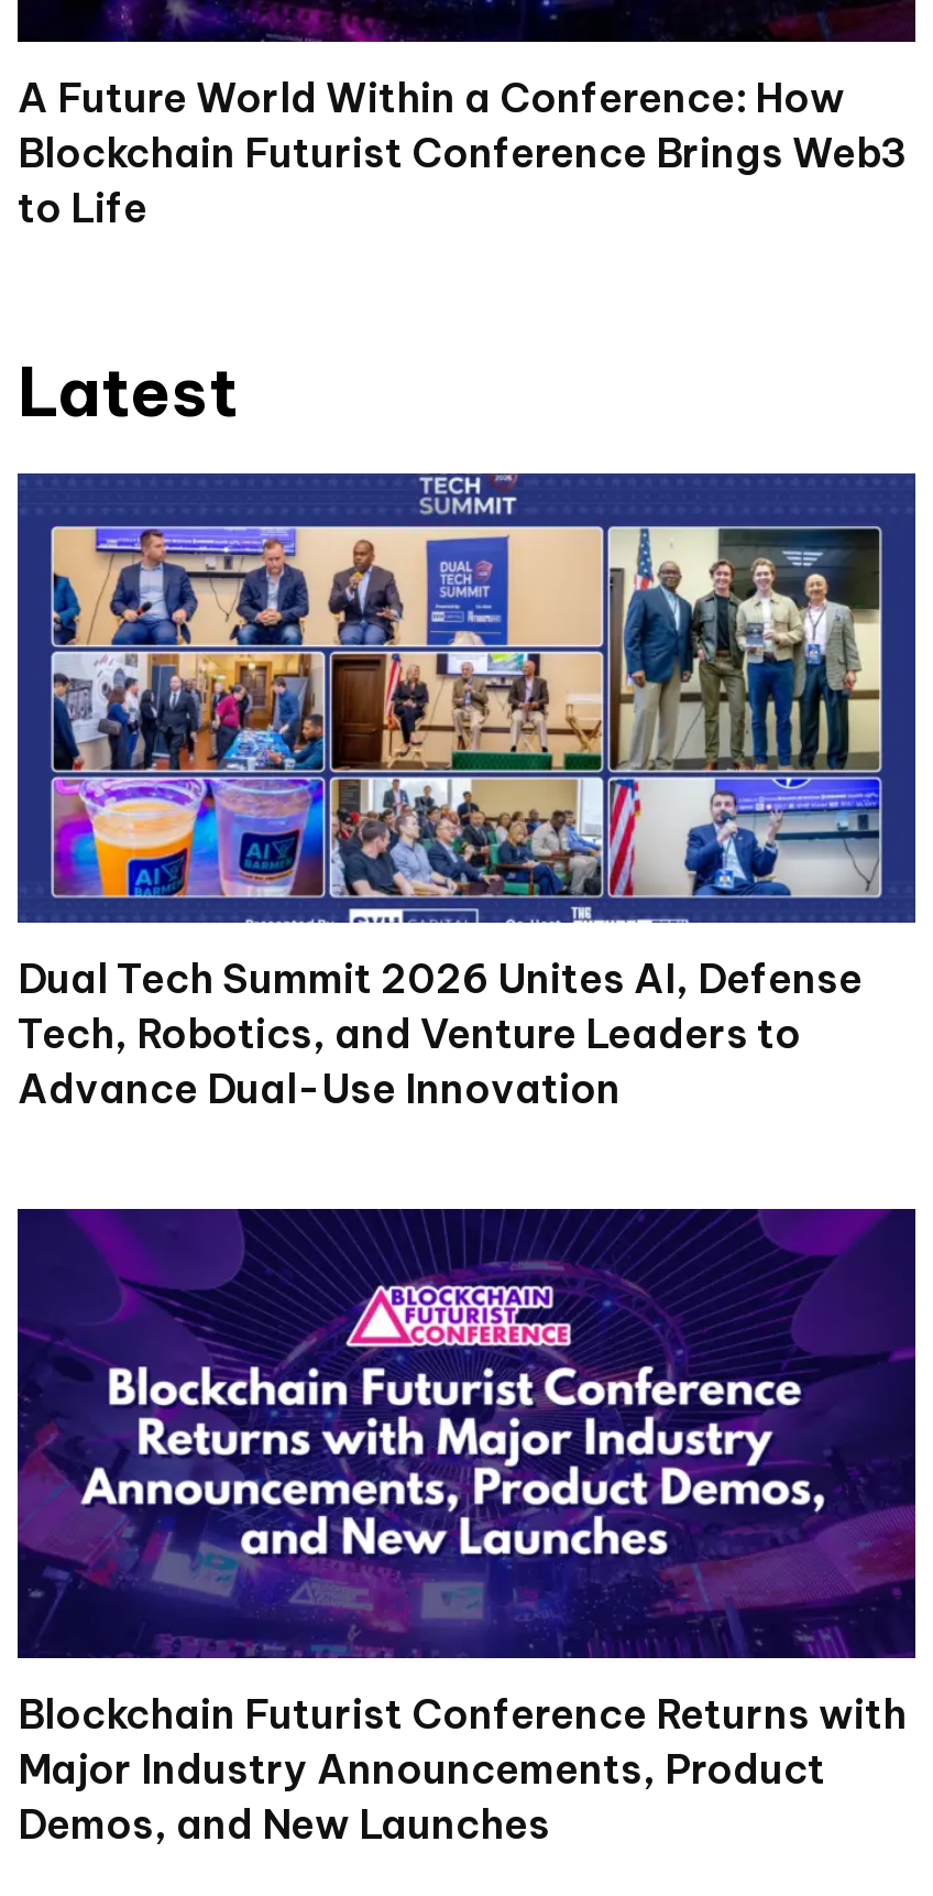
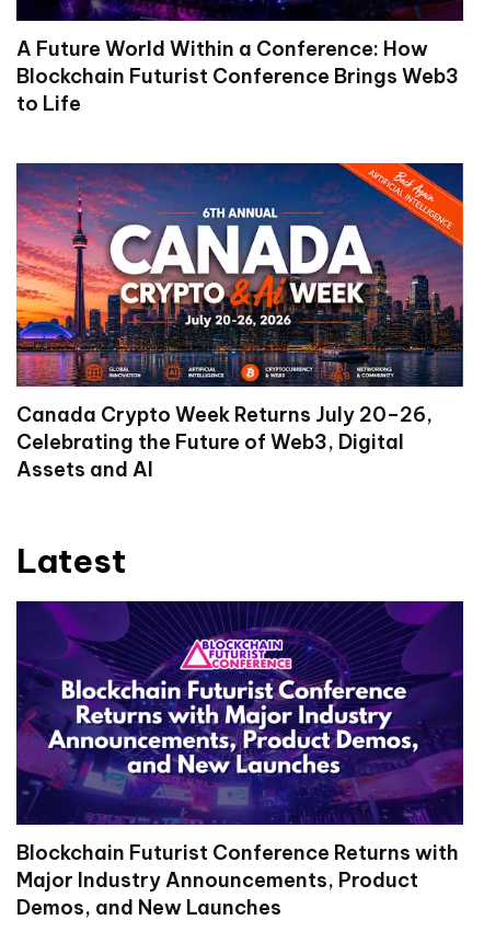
+ Canada Crypto Week Returns July 20–26,
+ Celebrating the Future of Web3, Digital
+ Assets and AI

moved down: Latest

- [image]
+ [image]

- Dual Tech Summit 2026 Unites AI, Defense
- Tech, Robotics, and Venture Leaders to
- Advance Dual-Use Innovation
